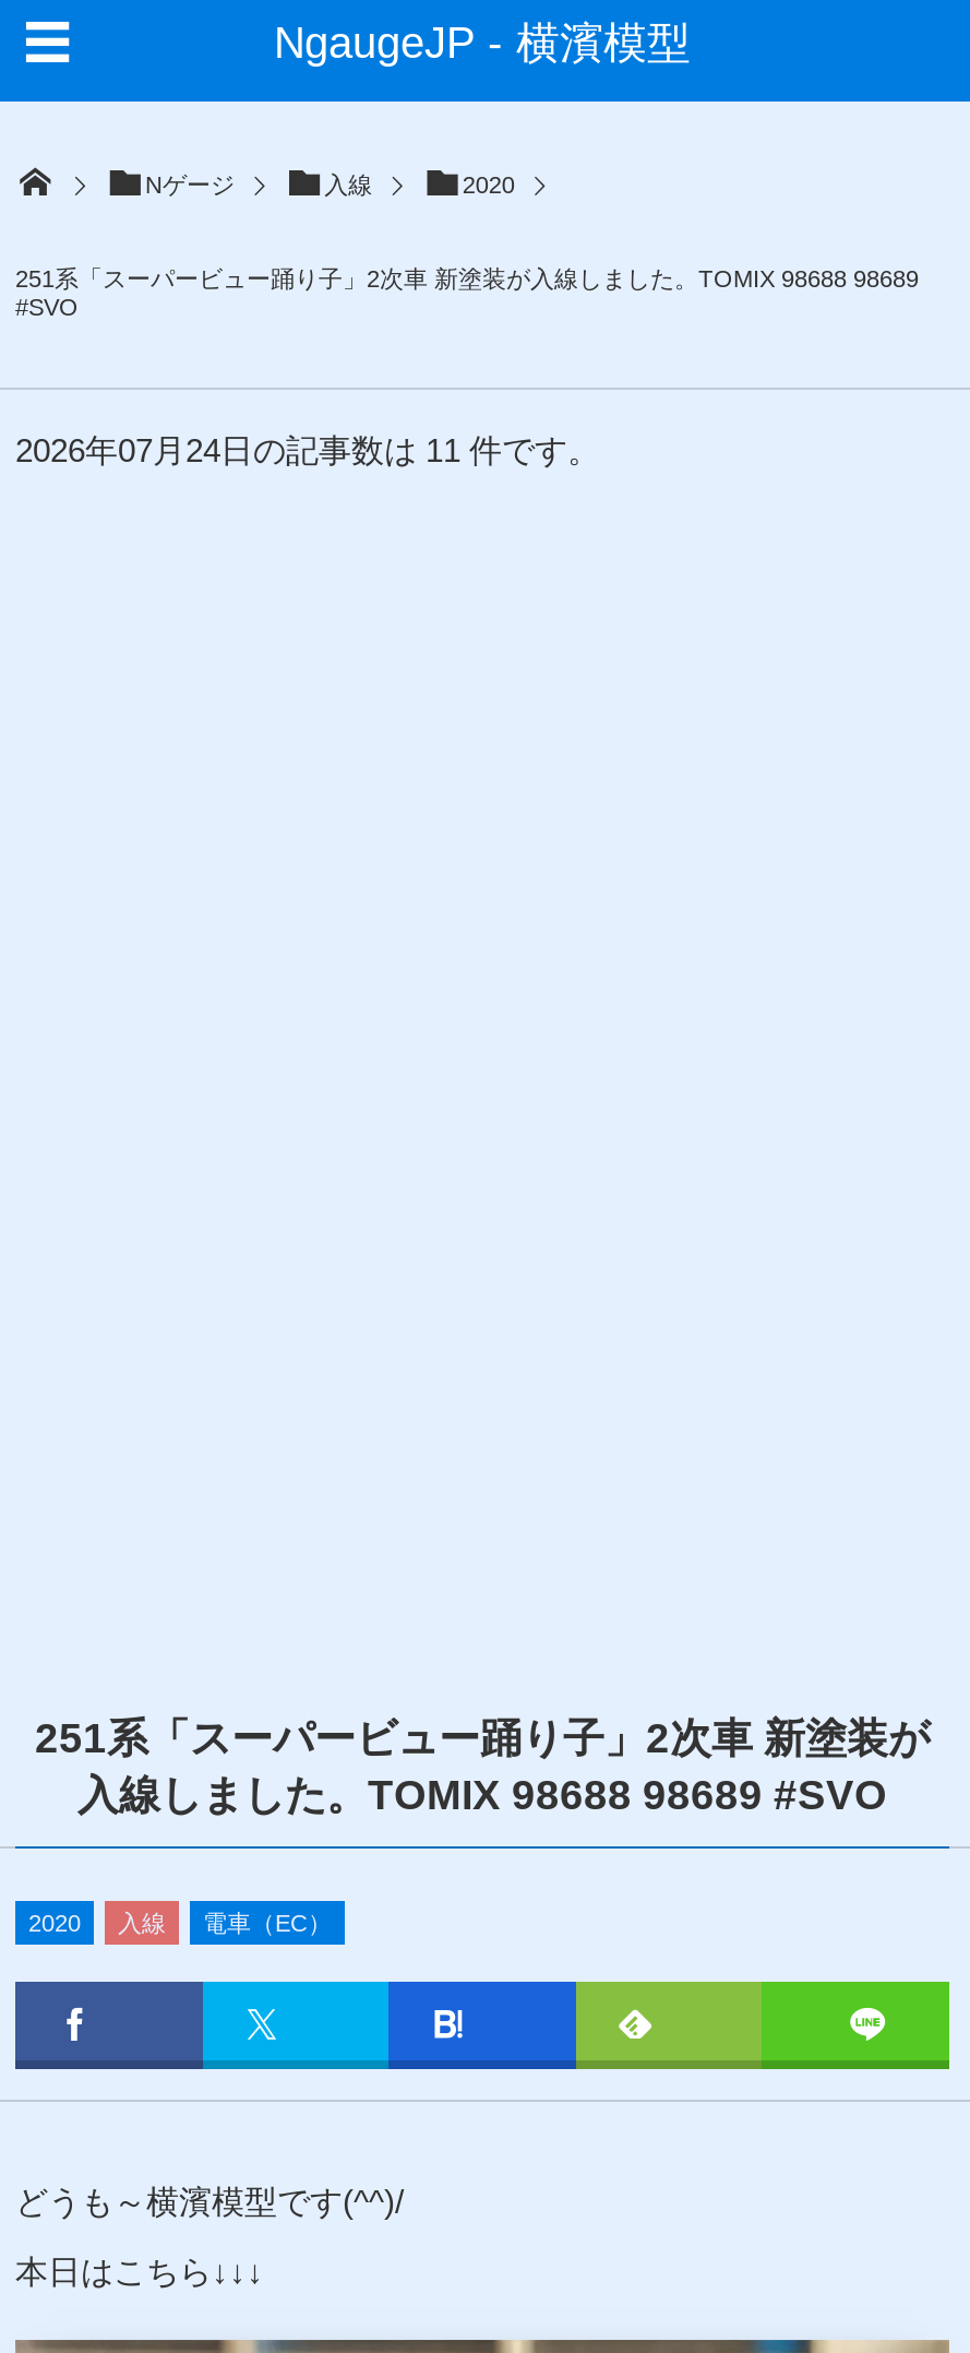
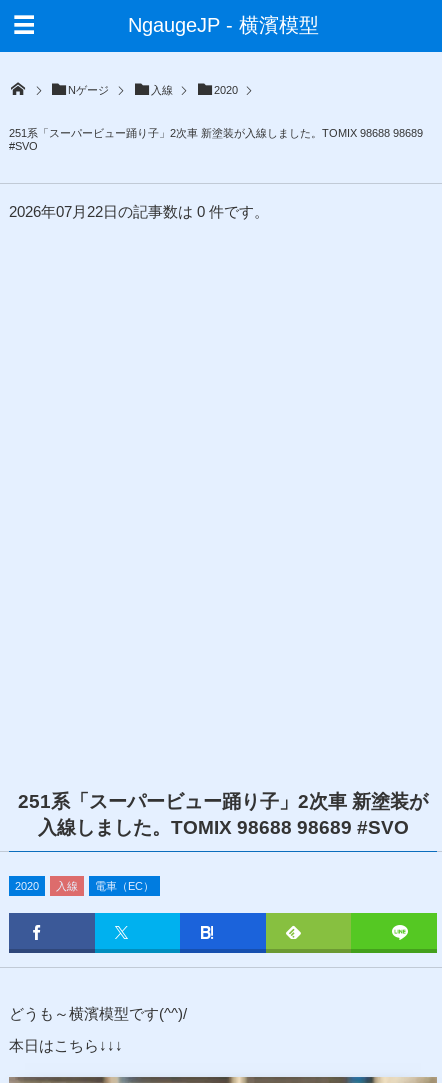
- 2026年07月24日の記事数は 11 件です。
+ 2026年07月22日の記事数は 0 件です。
